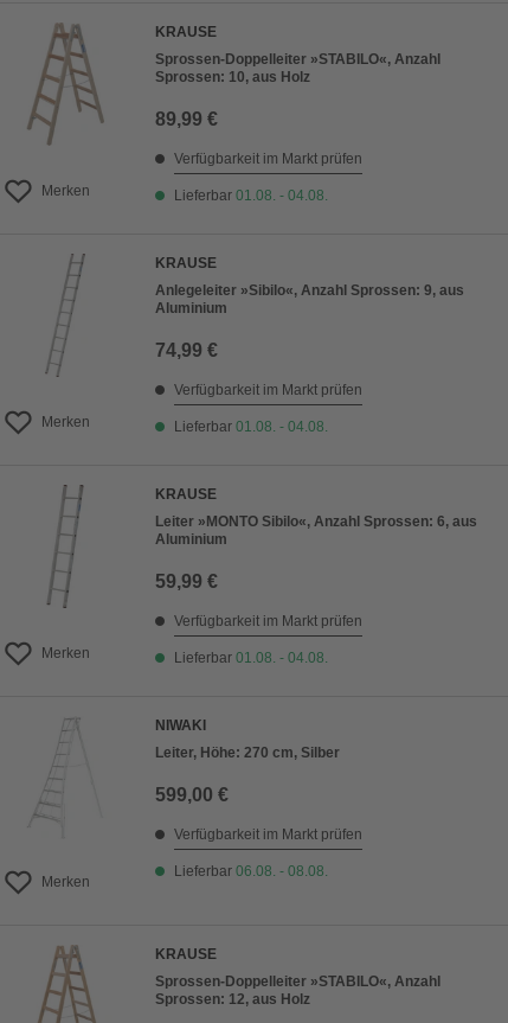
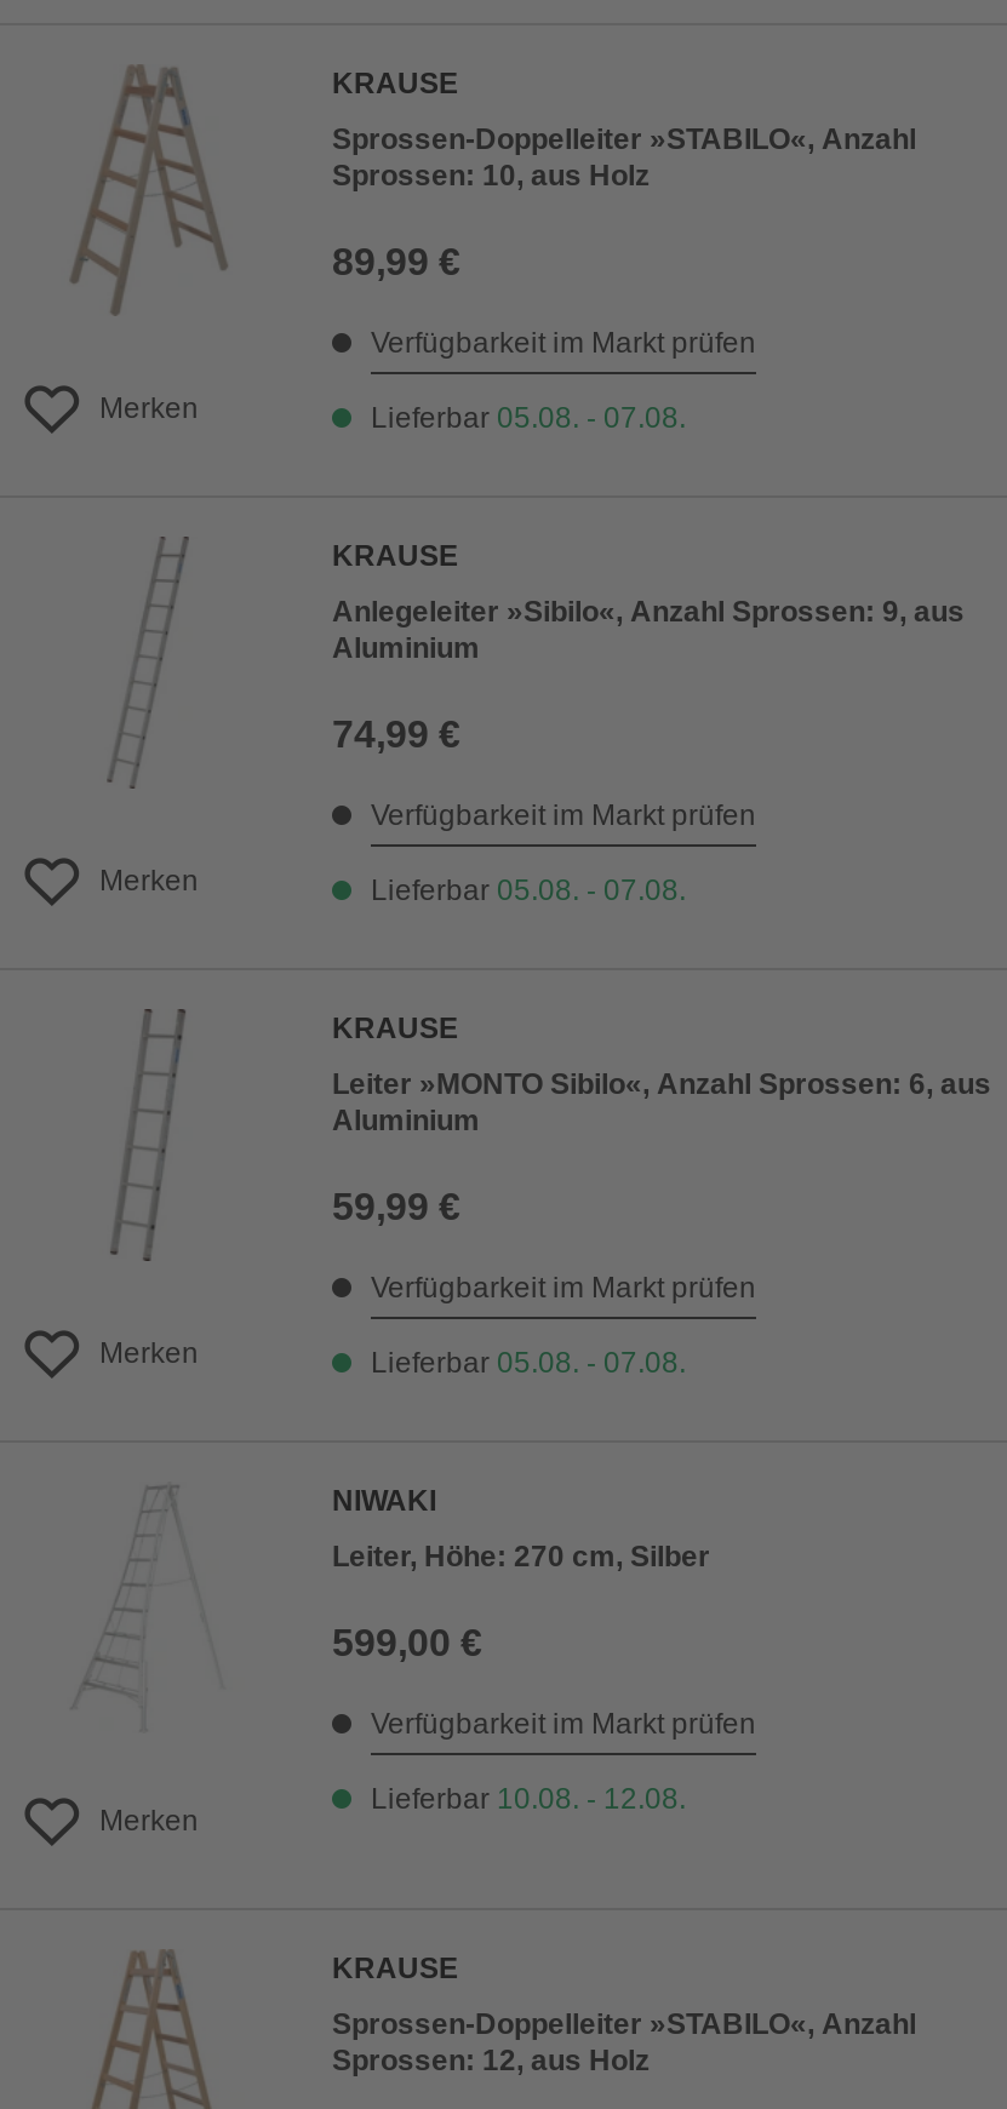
- Lieferbar 01.08. - 04.08.
+ Lieferbar 05.08. - 07.08.

- Lieferbar 01.08. - 04.08.
+ Lieferbar 05.08. - 07.08.

- Lieferbar 01.08. - 04.08.
+ Lieferbar 05.08. - 07.08.

- Lieferbar 06.08. - 08.08.
+ Lieferbar 10.08. - 12.08.
